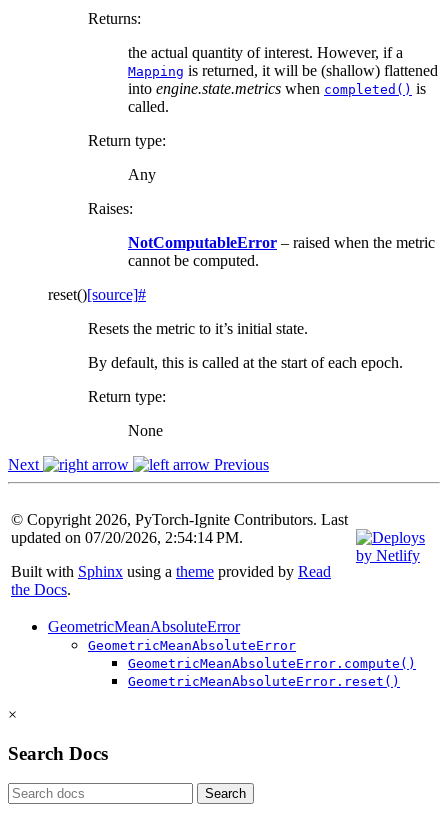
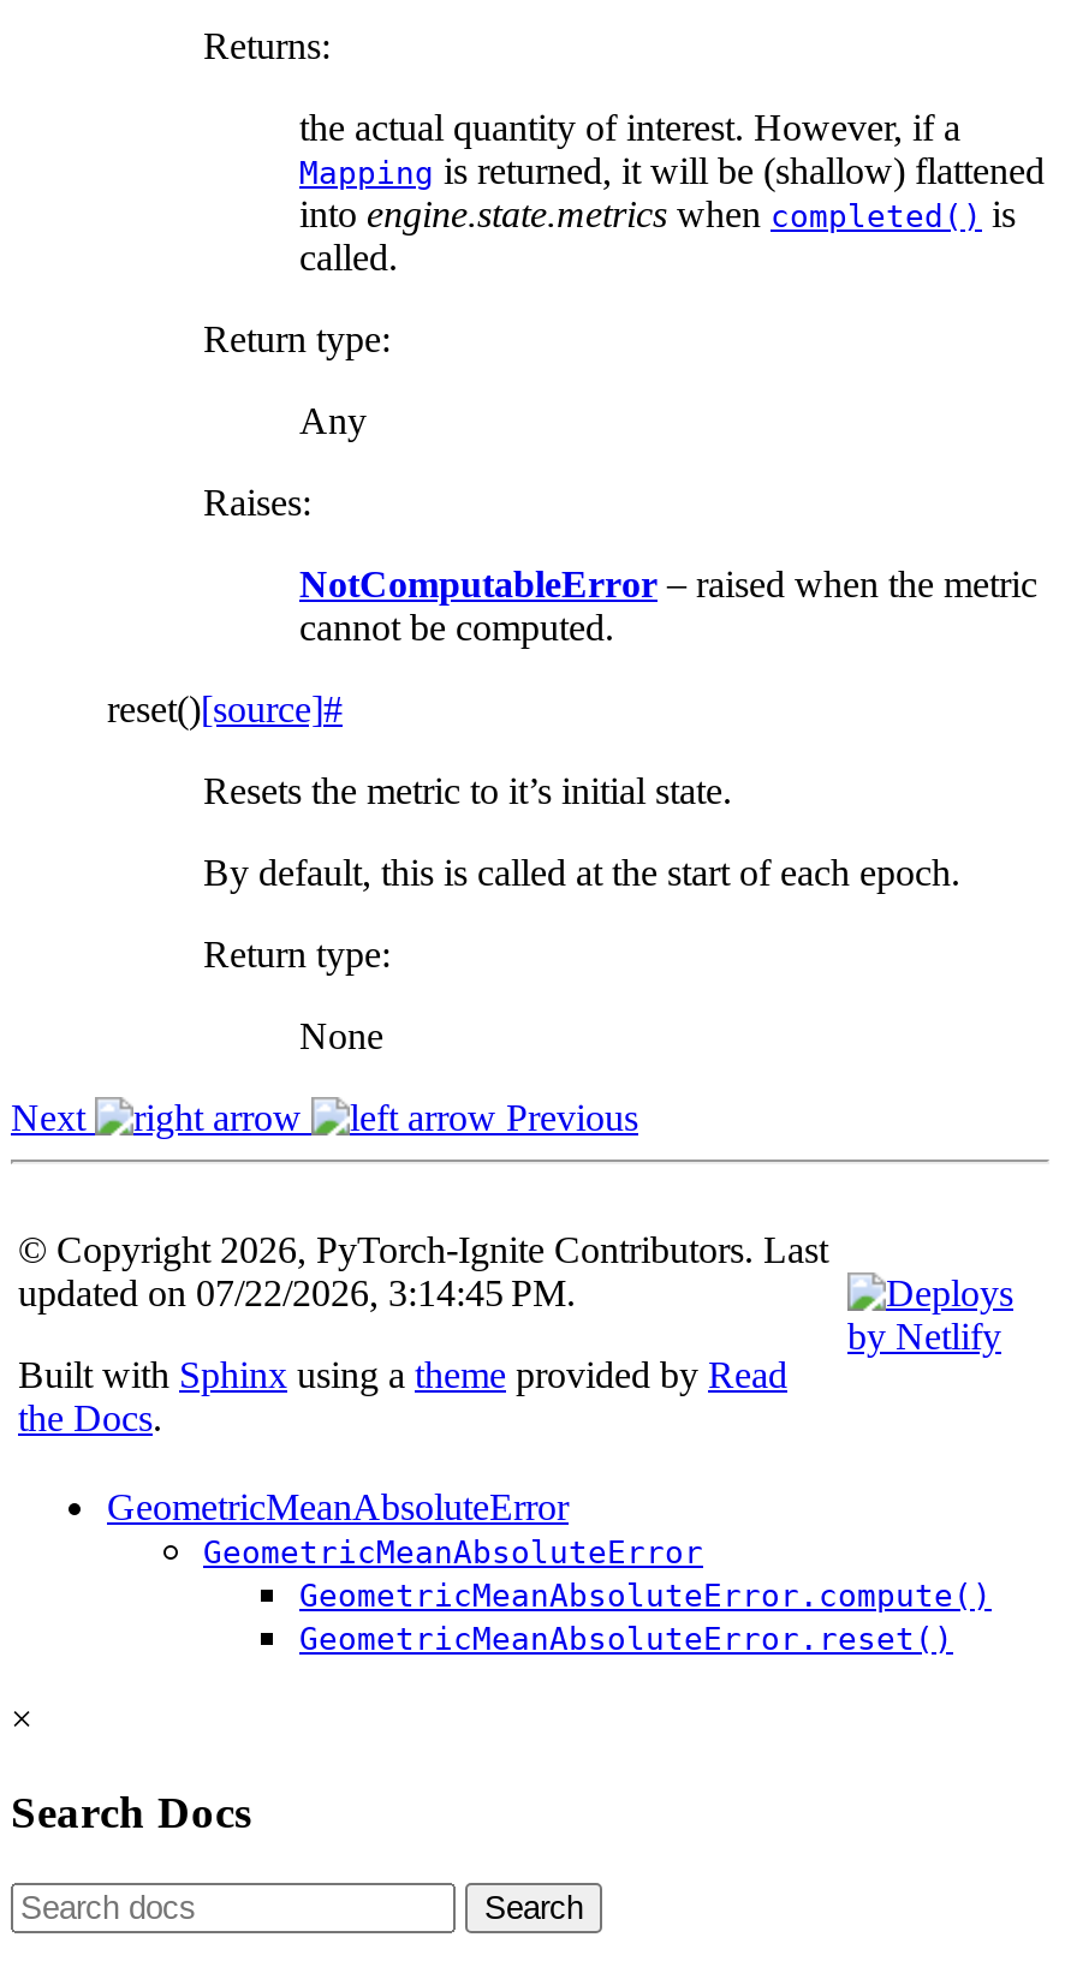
- updated on 07/20/2026, 2:54:14 PM.
+ updated on 07/22/2026, 3:14:45 PM.
